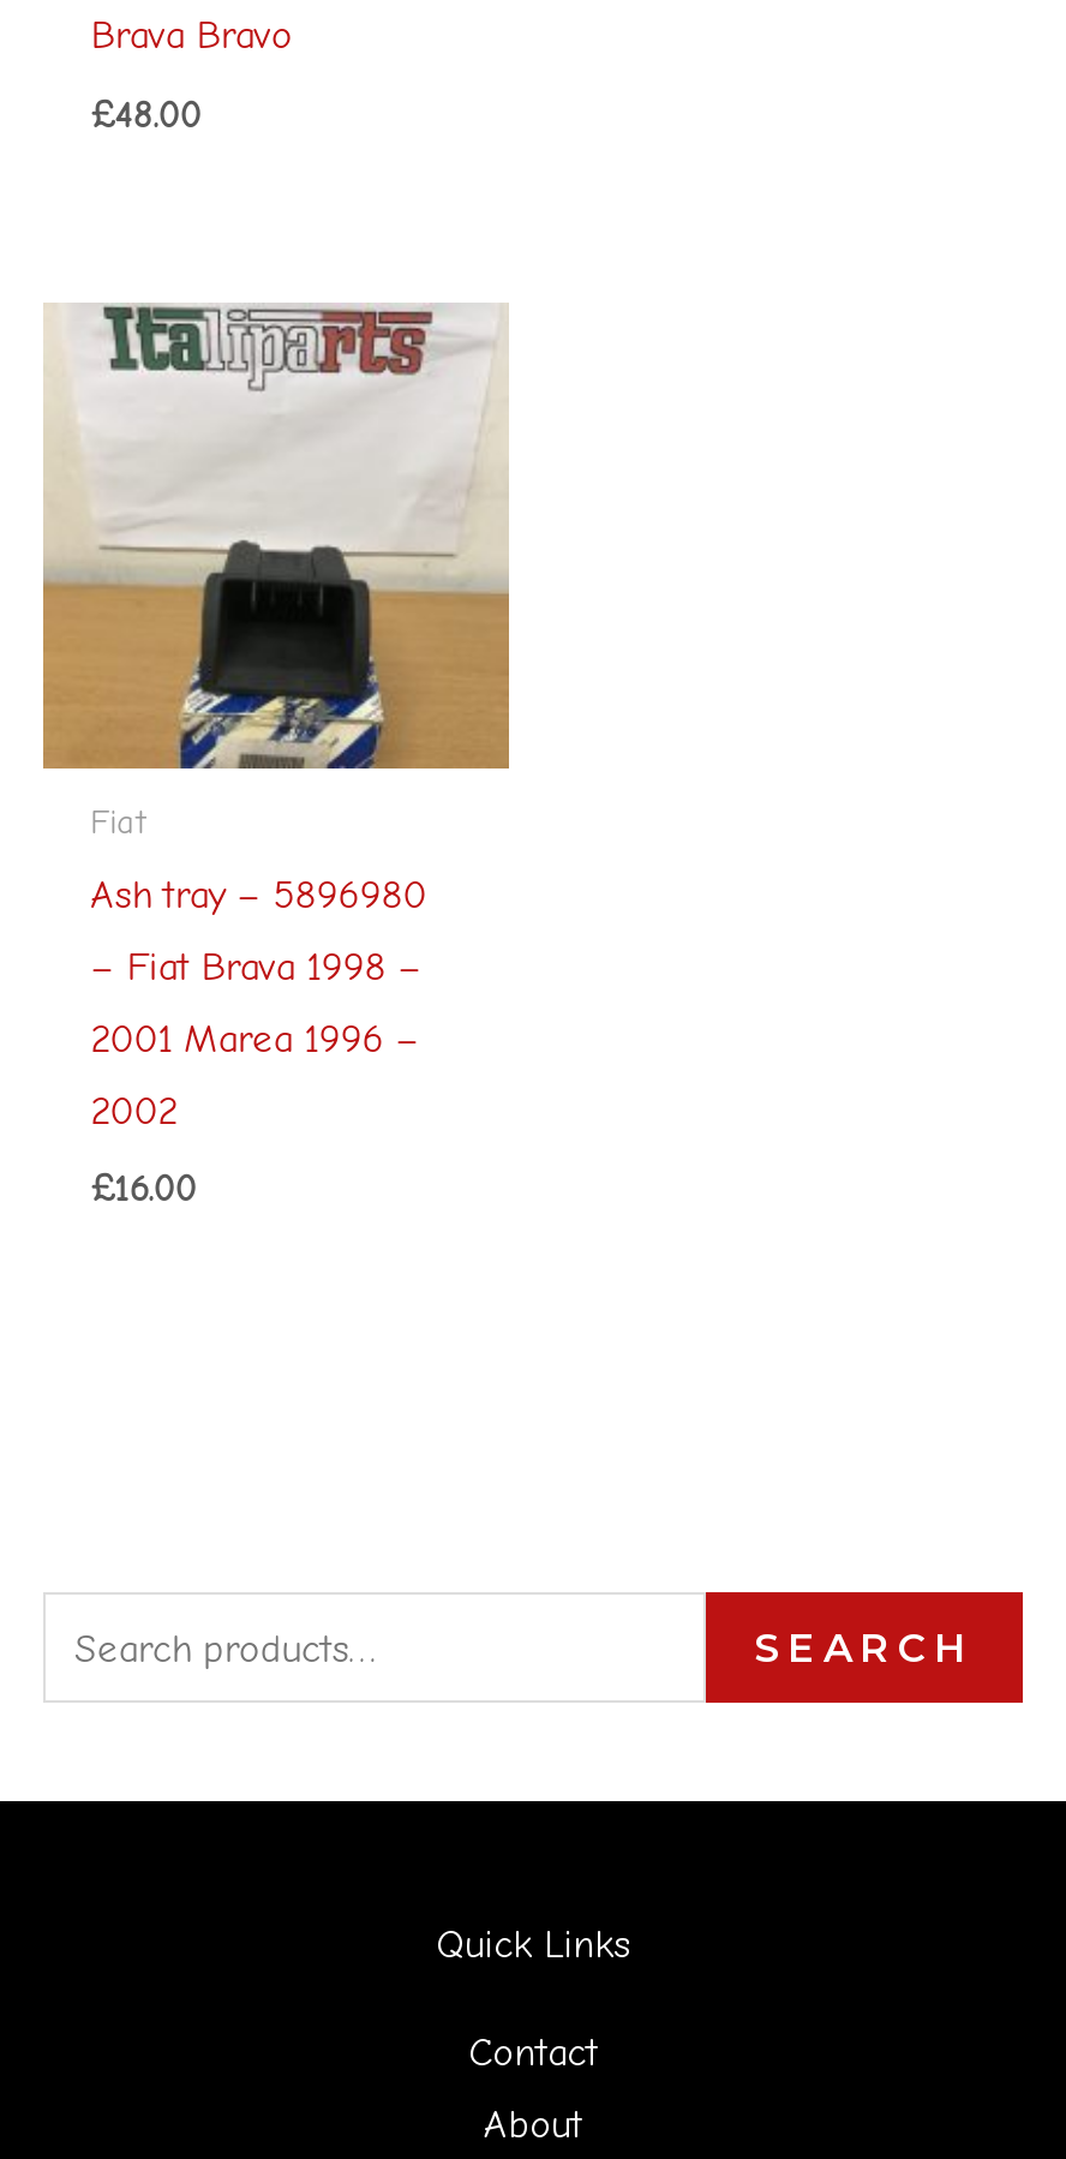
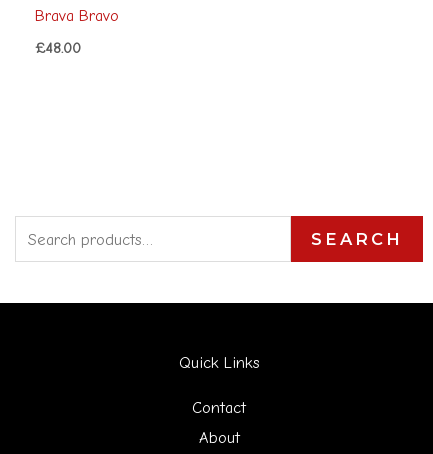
- [image]
- Fiat
- Ash tray – 5896980
- – Fiat Brava 1998 –
- 2001 Marea 1996 –
- 2002
- £16.00
